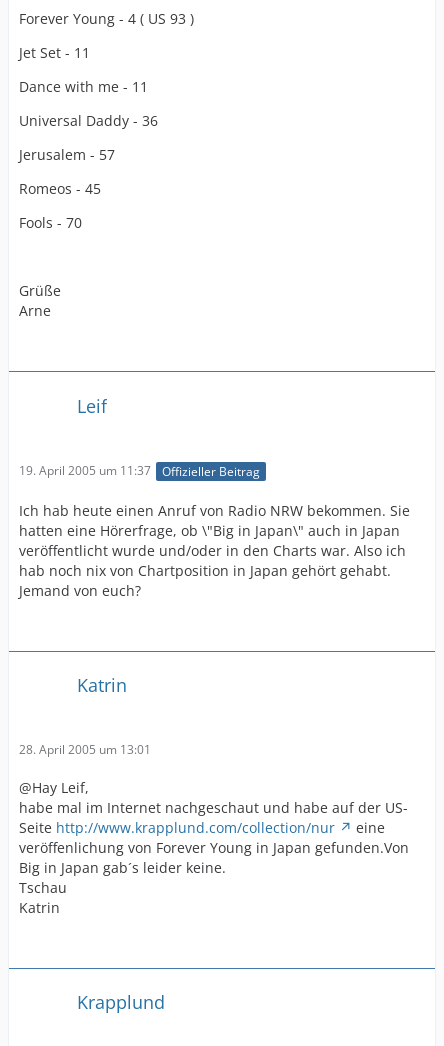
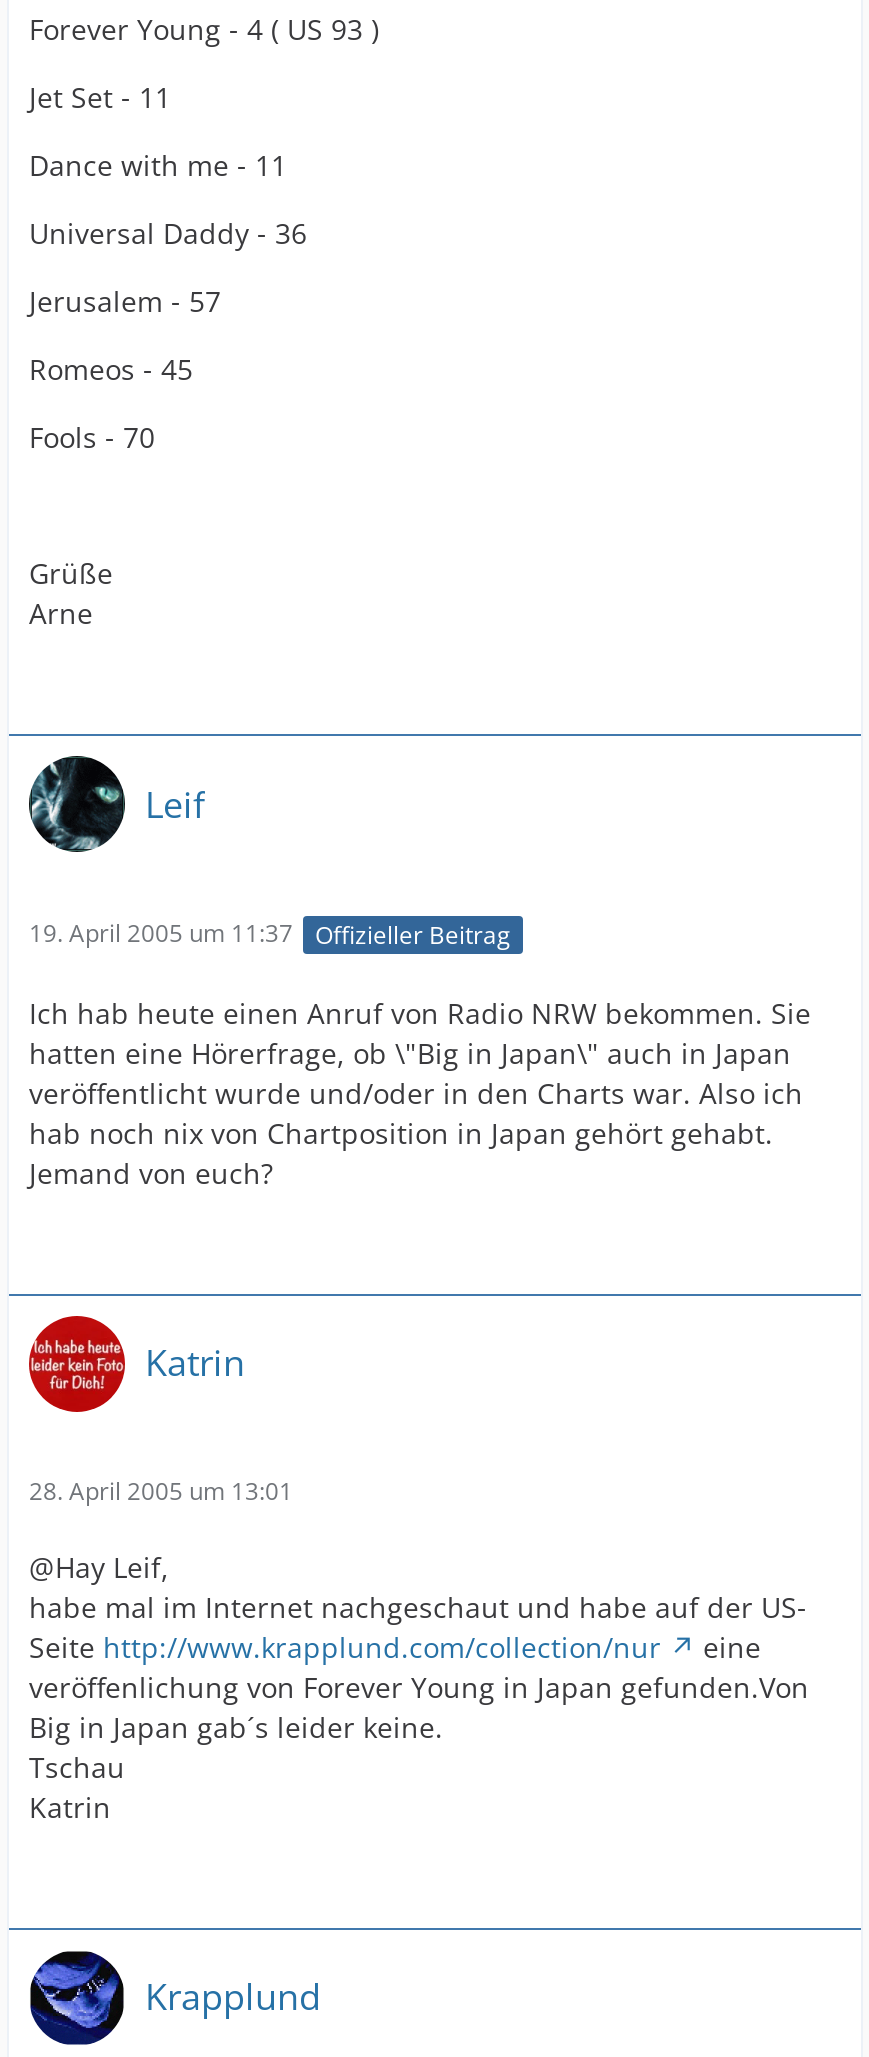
+ [image]

+ [image]

+ [image]
